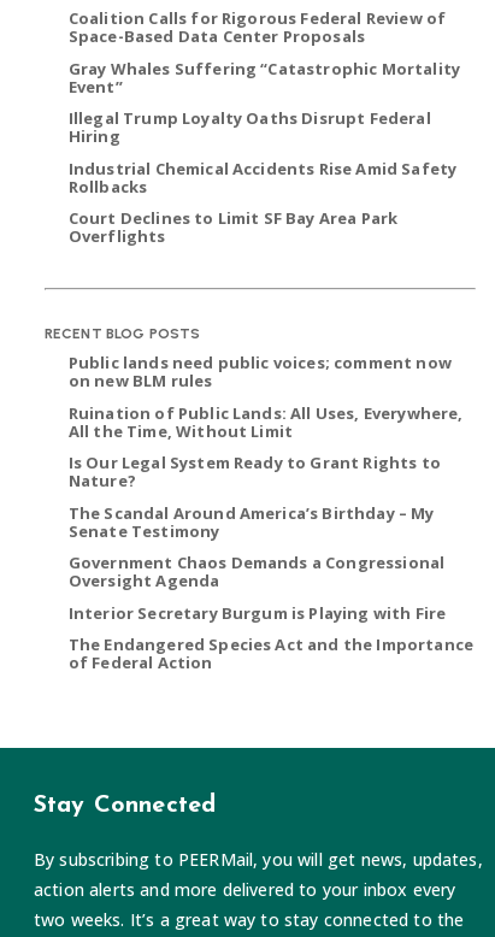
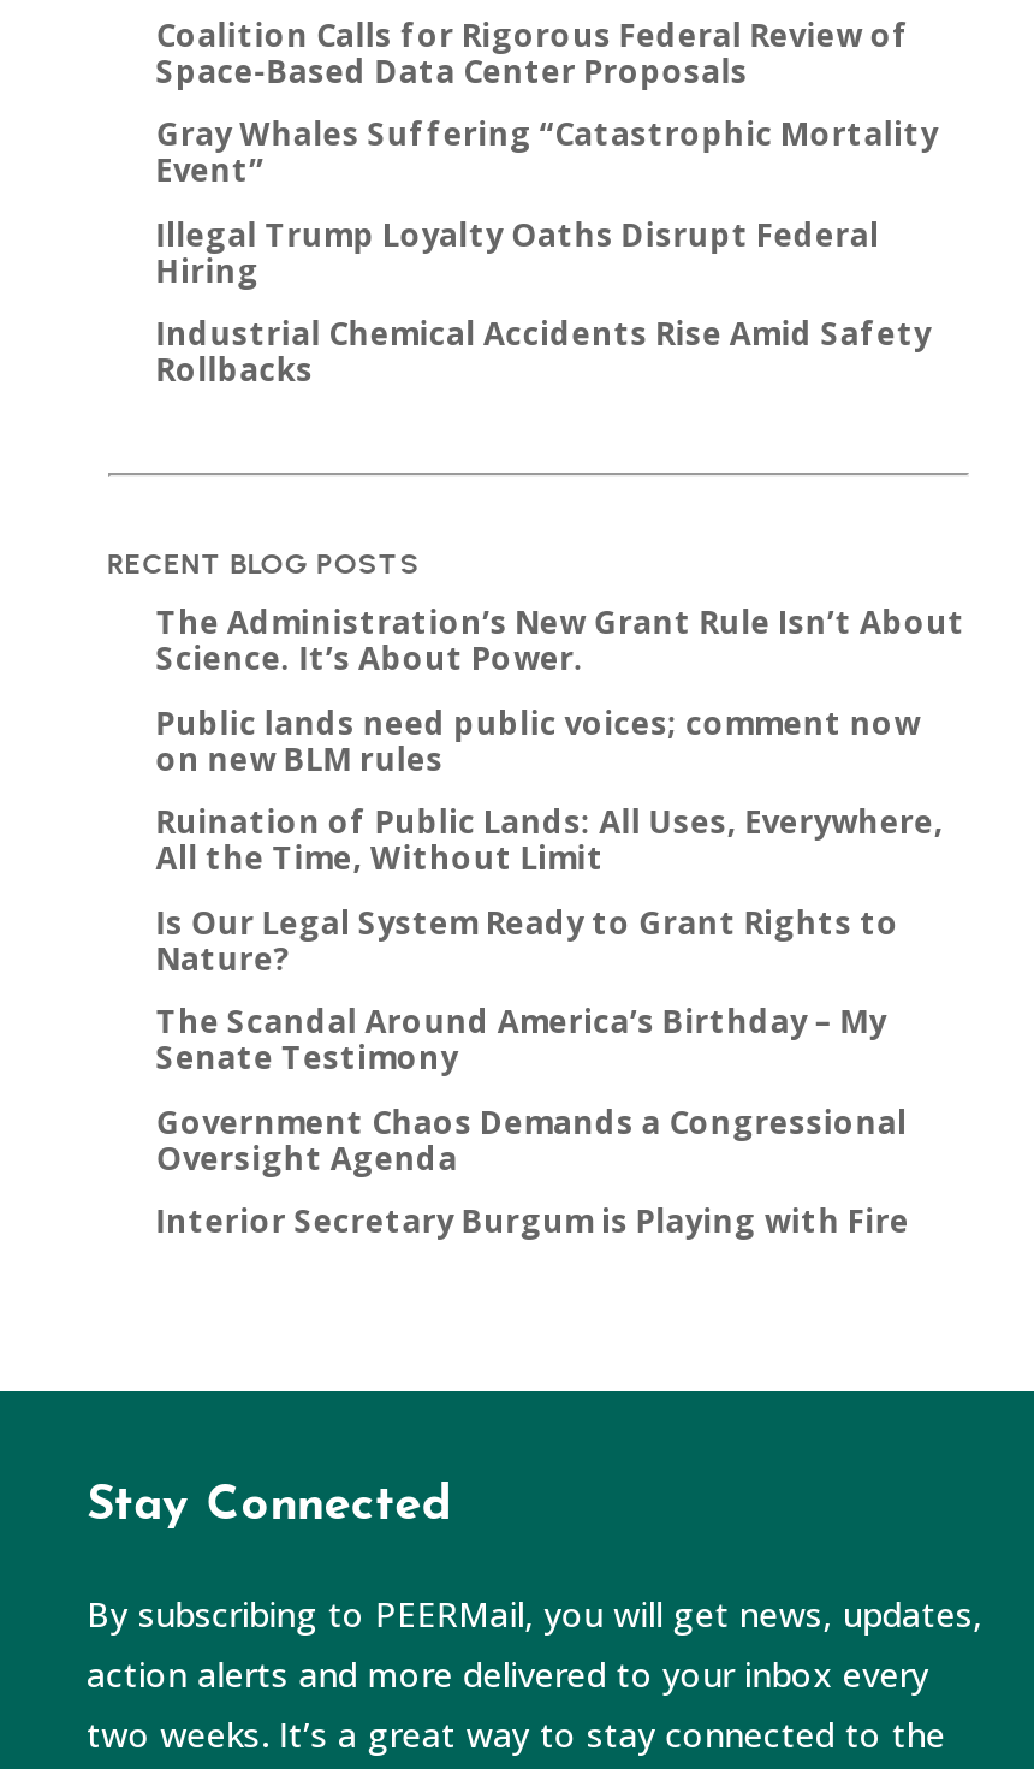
- Court Declines to Limit SF Bay Area Park
- Overflights

+ The Administration’s New Grant Rule Isn’t About
+ Science. It’s About Power.

- The Endangered Species Act and the Importance
- of Federal Action
